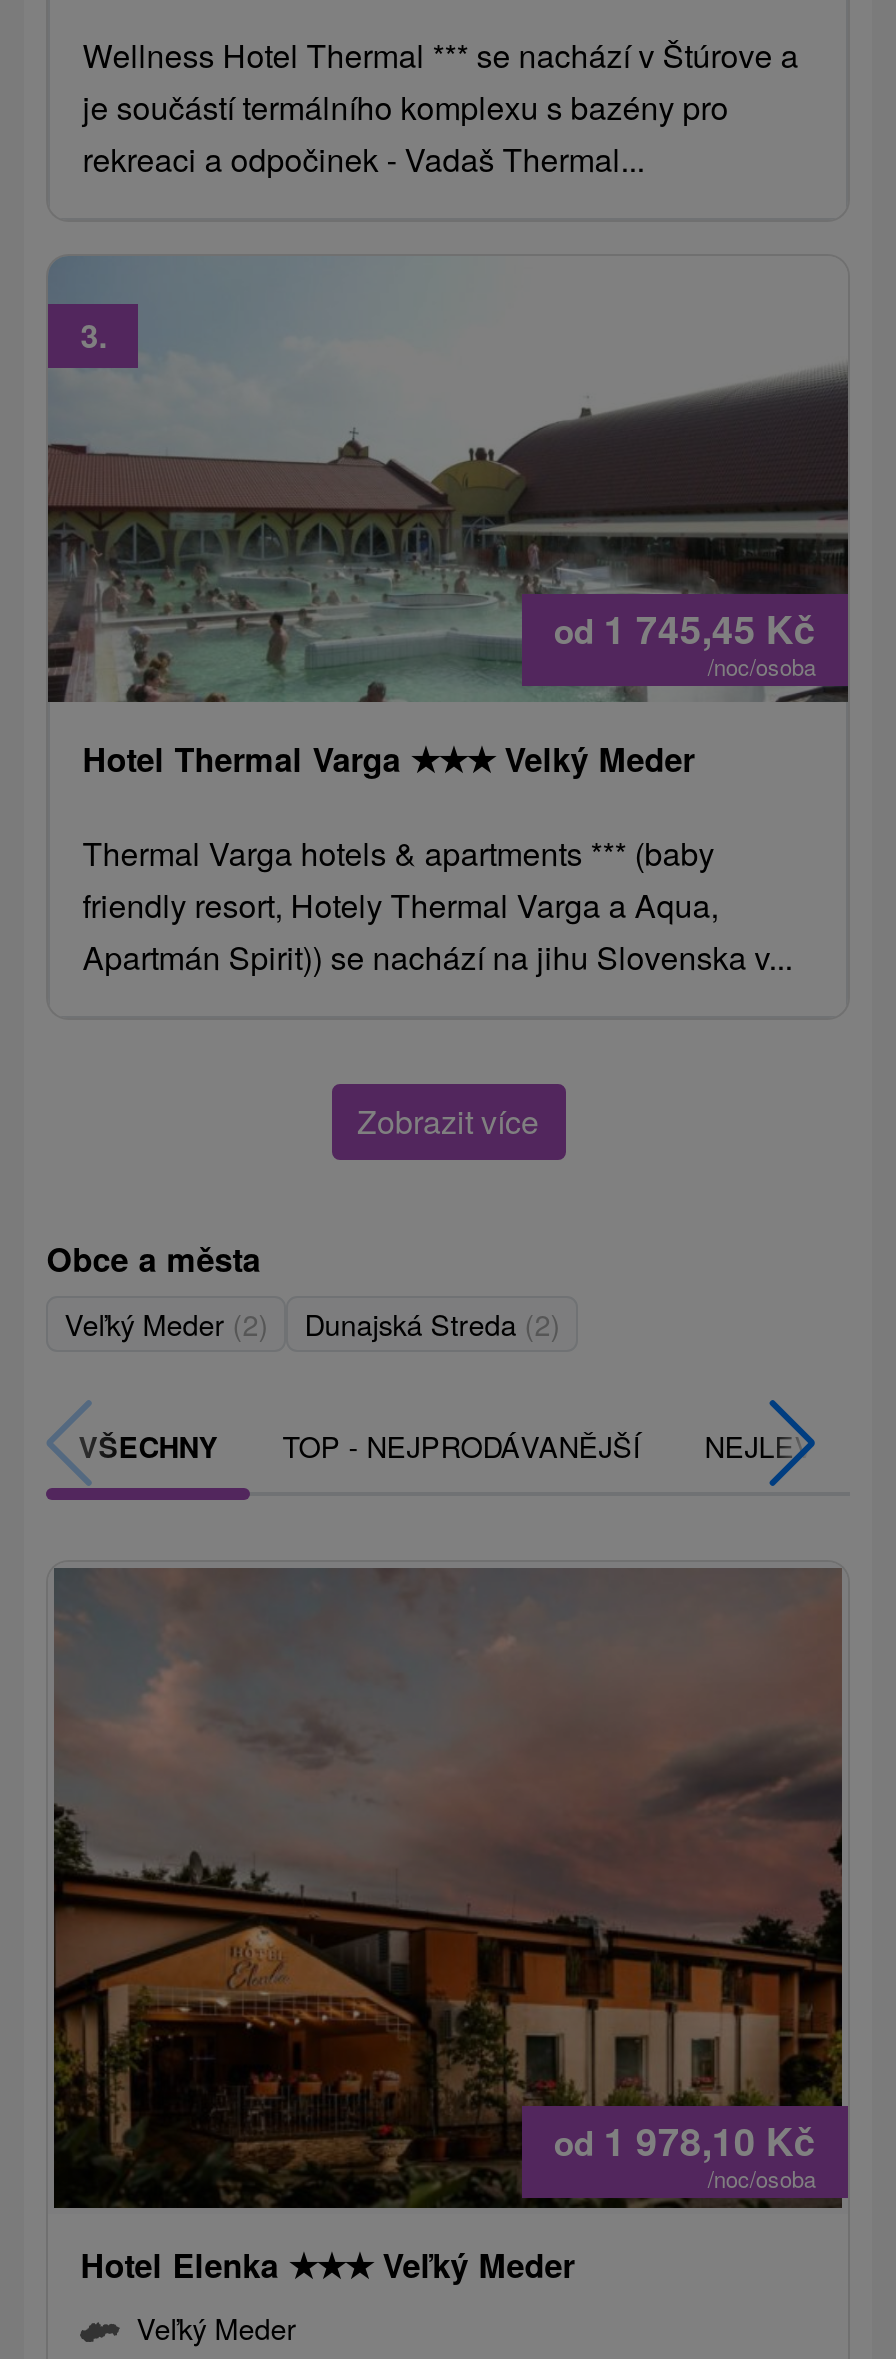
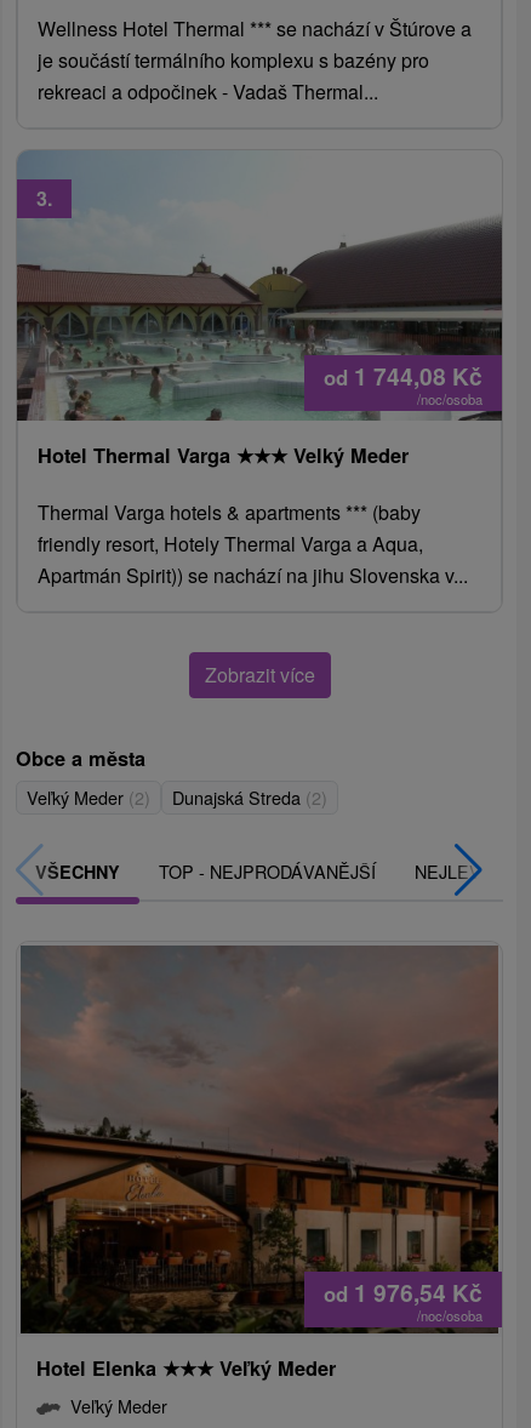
- od 1 745,45 Kč
+ od 1 744,08 Kč

- od 1 978,10 Kč
+ od 1 976,54 Kč
